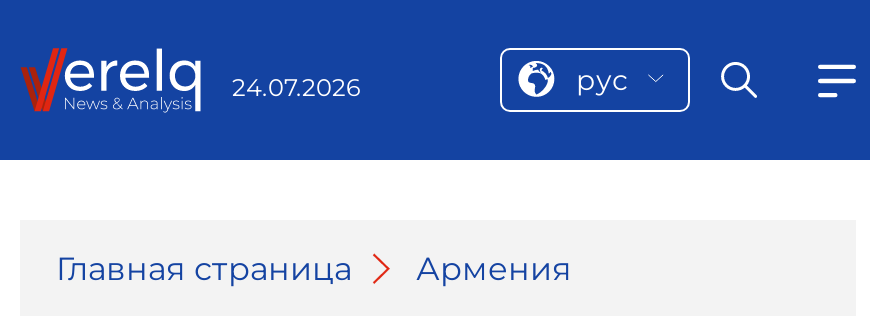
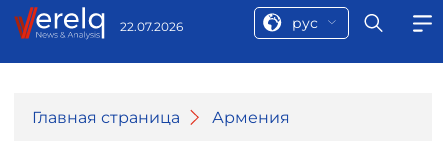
- 24.07.2026
+ 22.07.2026
